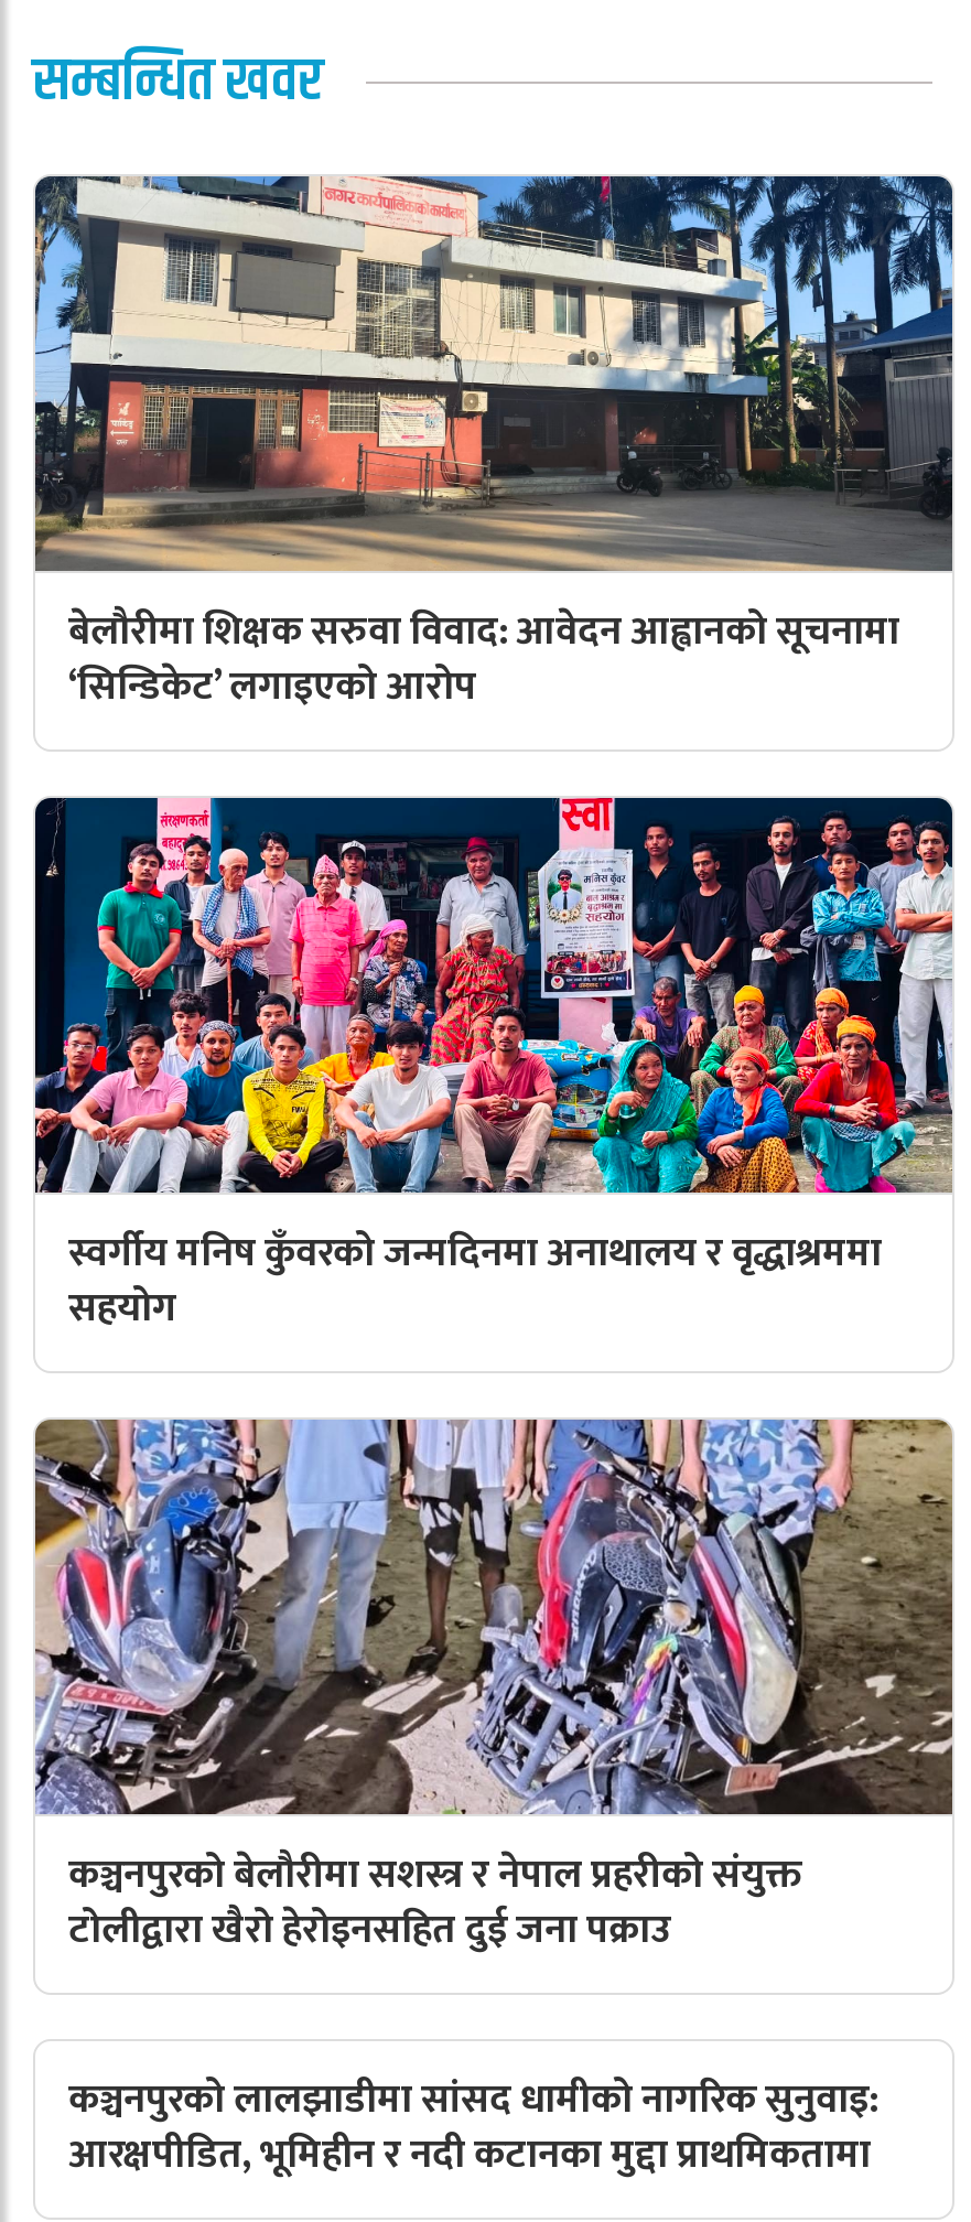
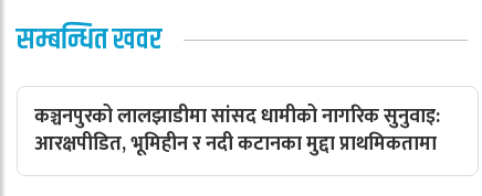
- [image]
- बेलौरीमा शिक्षक सरुवा विवाद: आवेदन आह्वानको सूचनामा
- ‘सिन्डिकेट’ लगाइएको आरोप

- [image]
- स्वर्गीय मनिष कुँवरको जन्मदिनमा अनाथालय र वृद्धाश्रममा
- सहयोग

- [image]
- कञ्चनपुरको बेलौरीमा सशस्त्र र नेपाल प्रहरीको संयुक्त
- टोलीद्वारा खैरो हेरोइनसहित दुई जना पक्राउ
